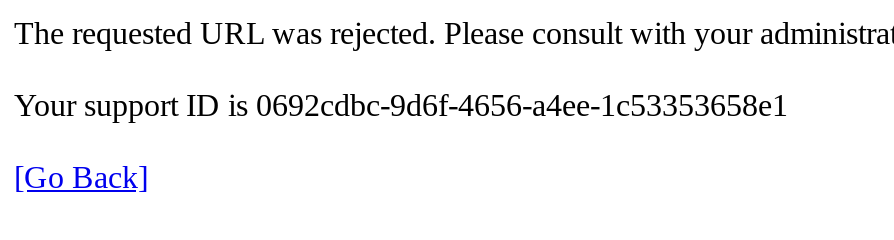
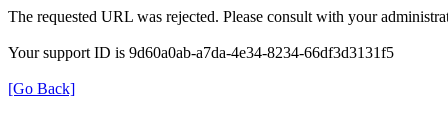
- Your support ID is 0692cdbc-9d6f-4656-a4ee-1c53353658e1
+ Your support ID is 9d60a0ab-a7da-4e34-8234-66df3d3131f5
